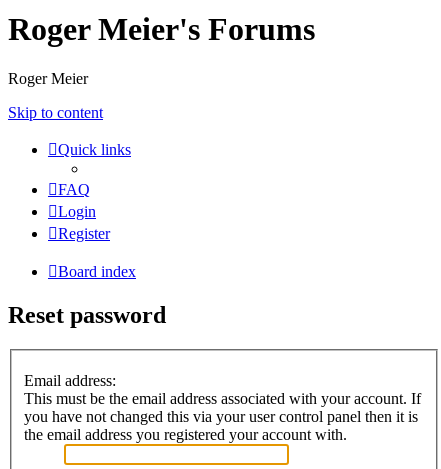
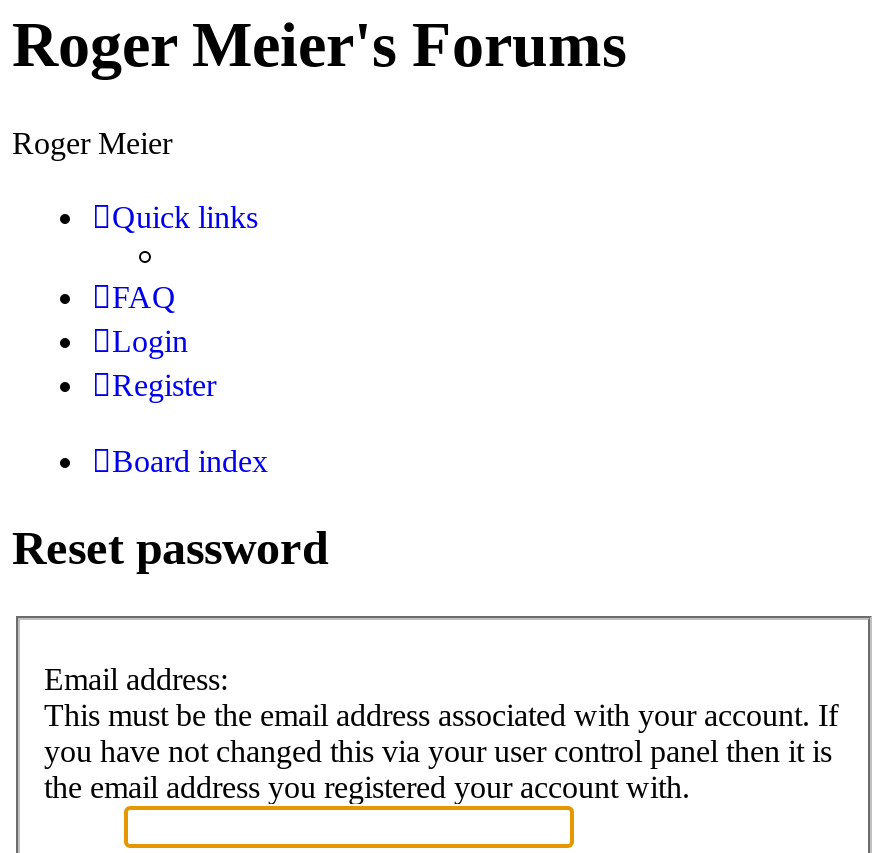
- Skip to content
